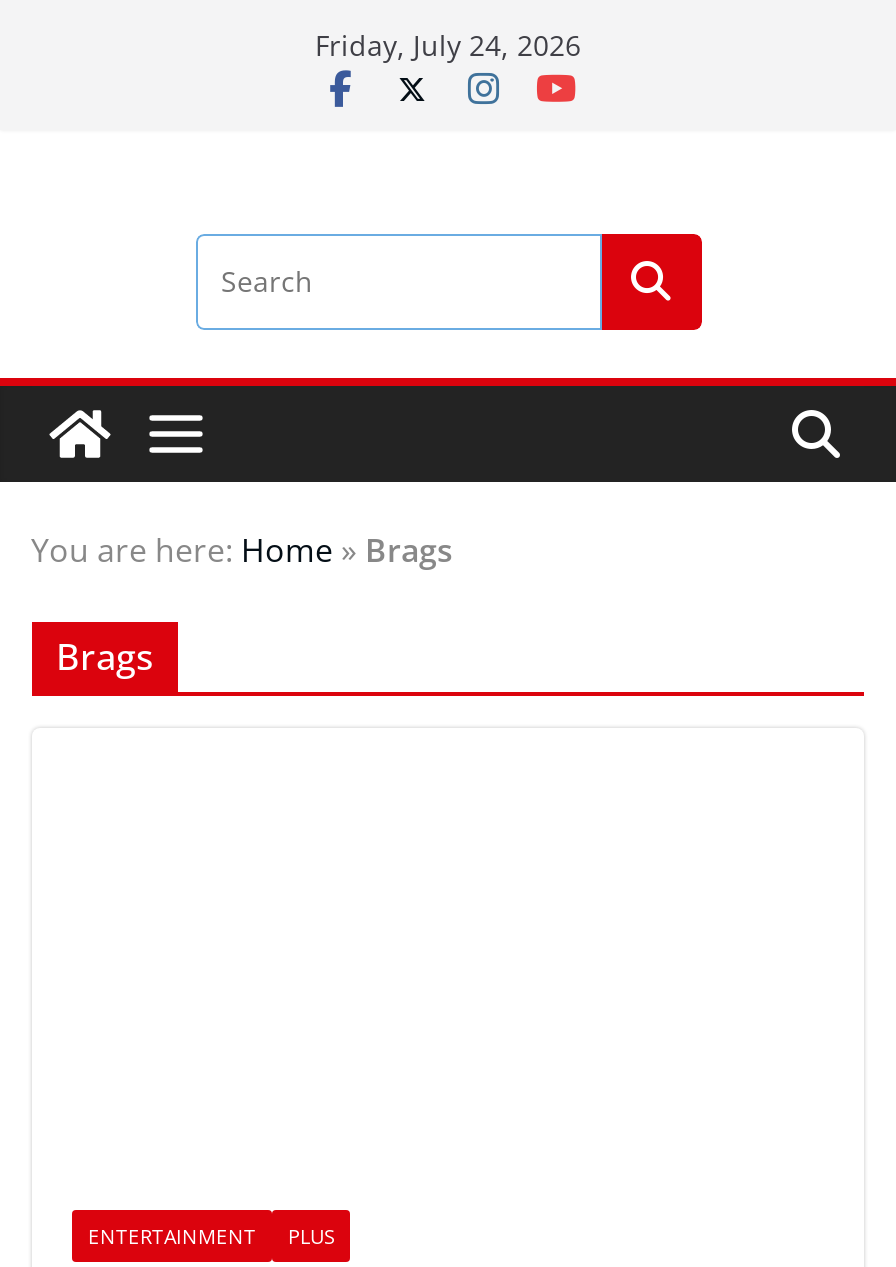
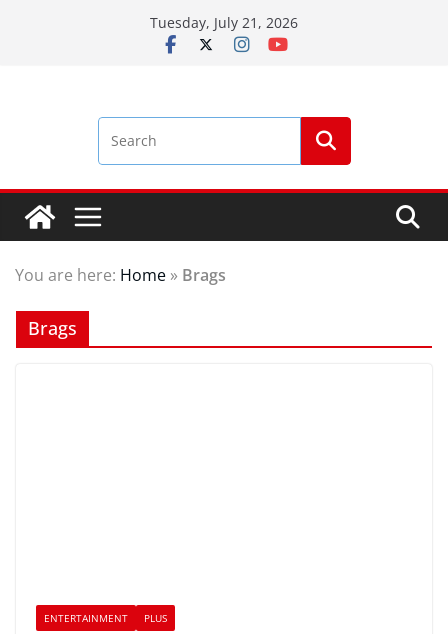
- Friday, July 24, 2026
+ Tuesday, July 21, 2026
